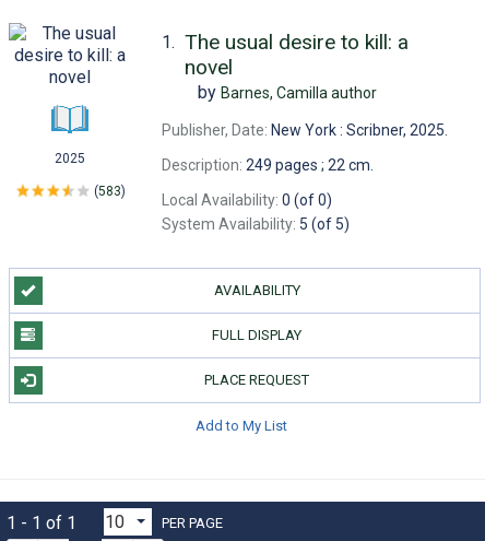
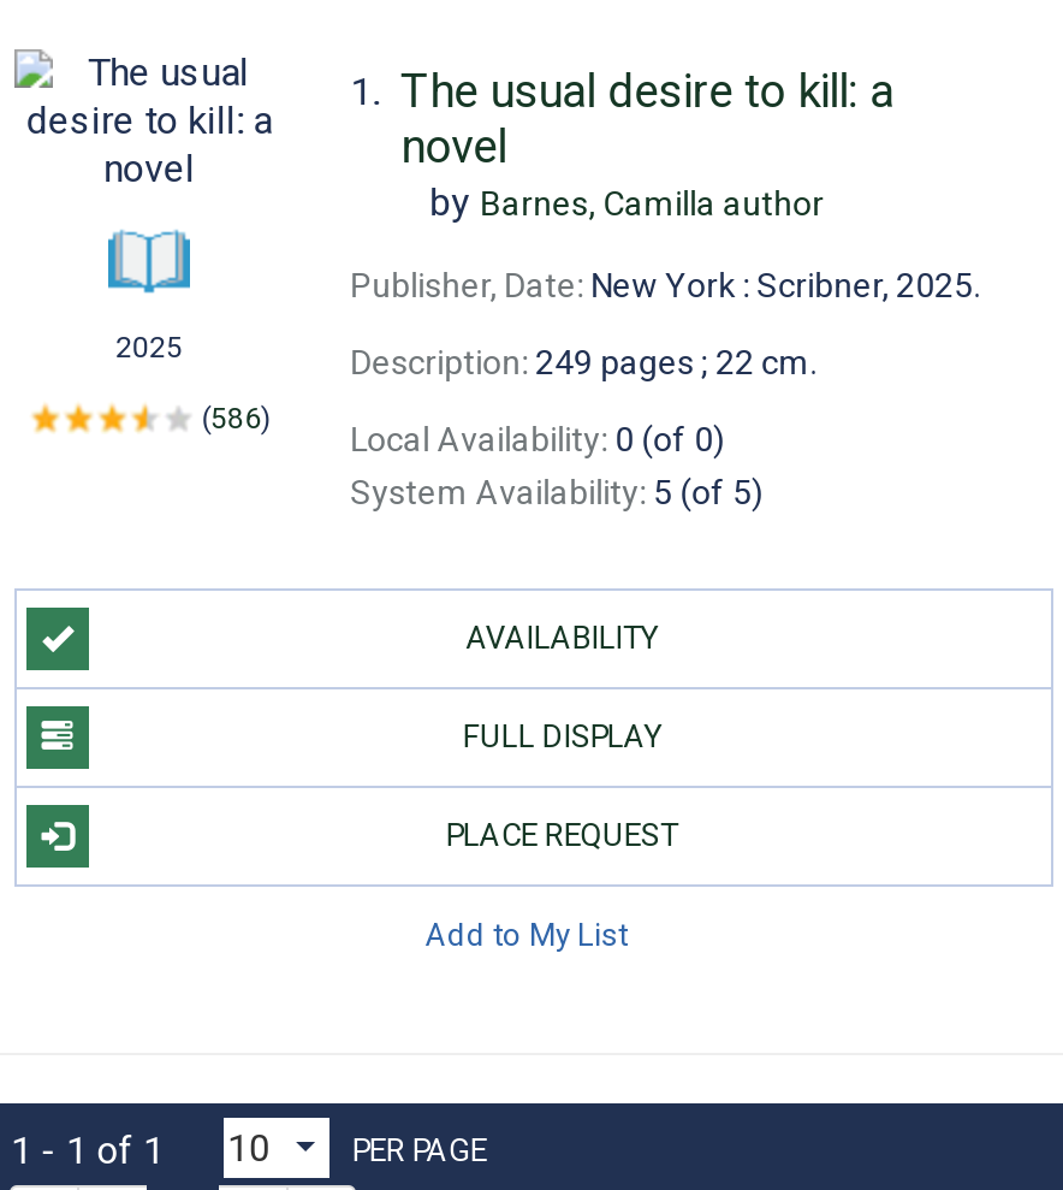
- (583)
+ (586)
